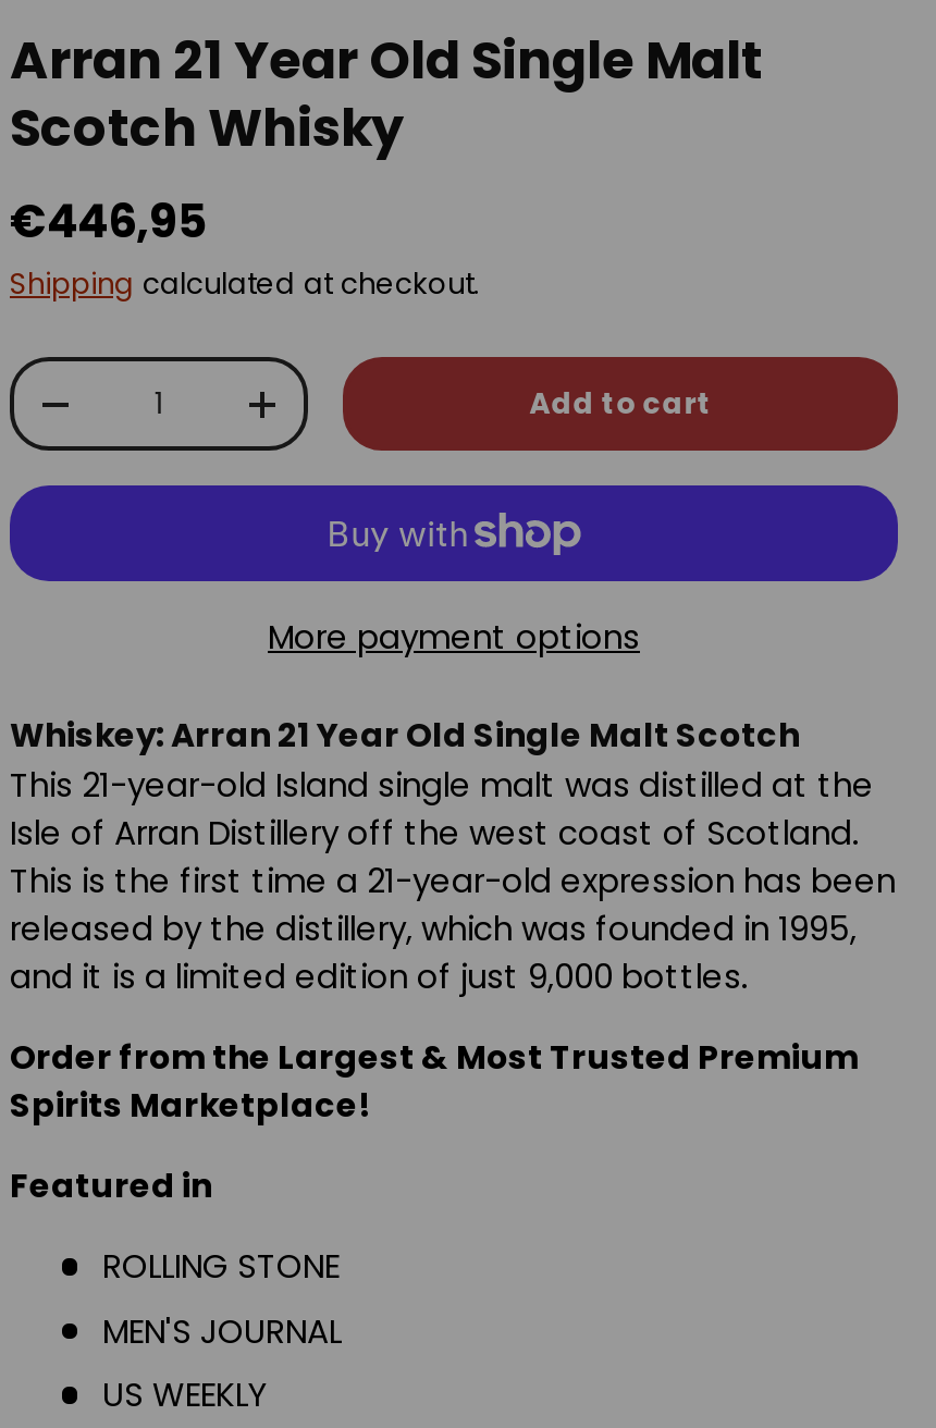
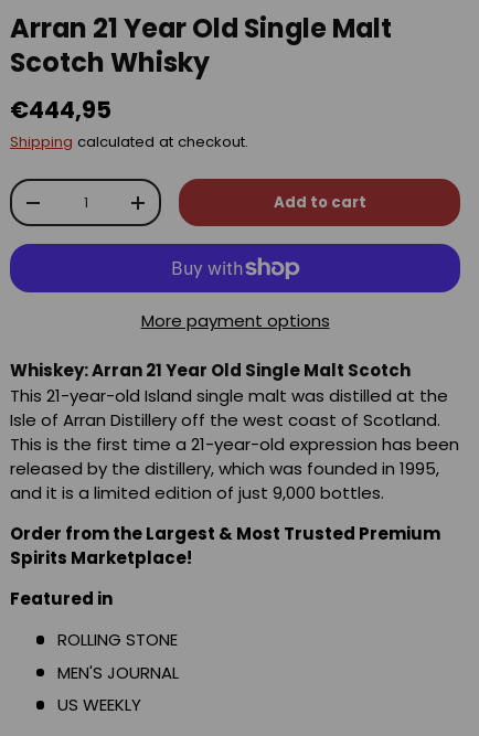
- €446,95
+ €444,95
